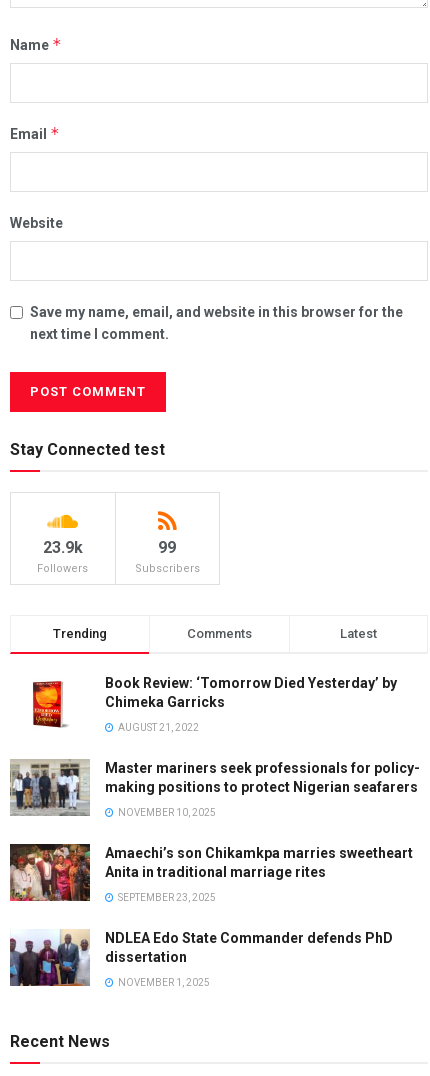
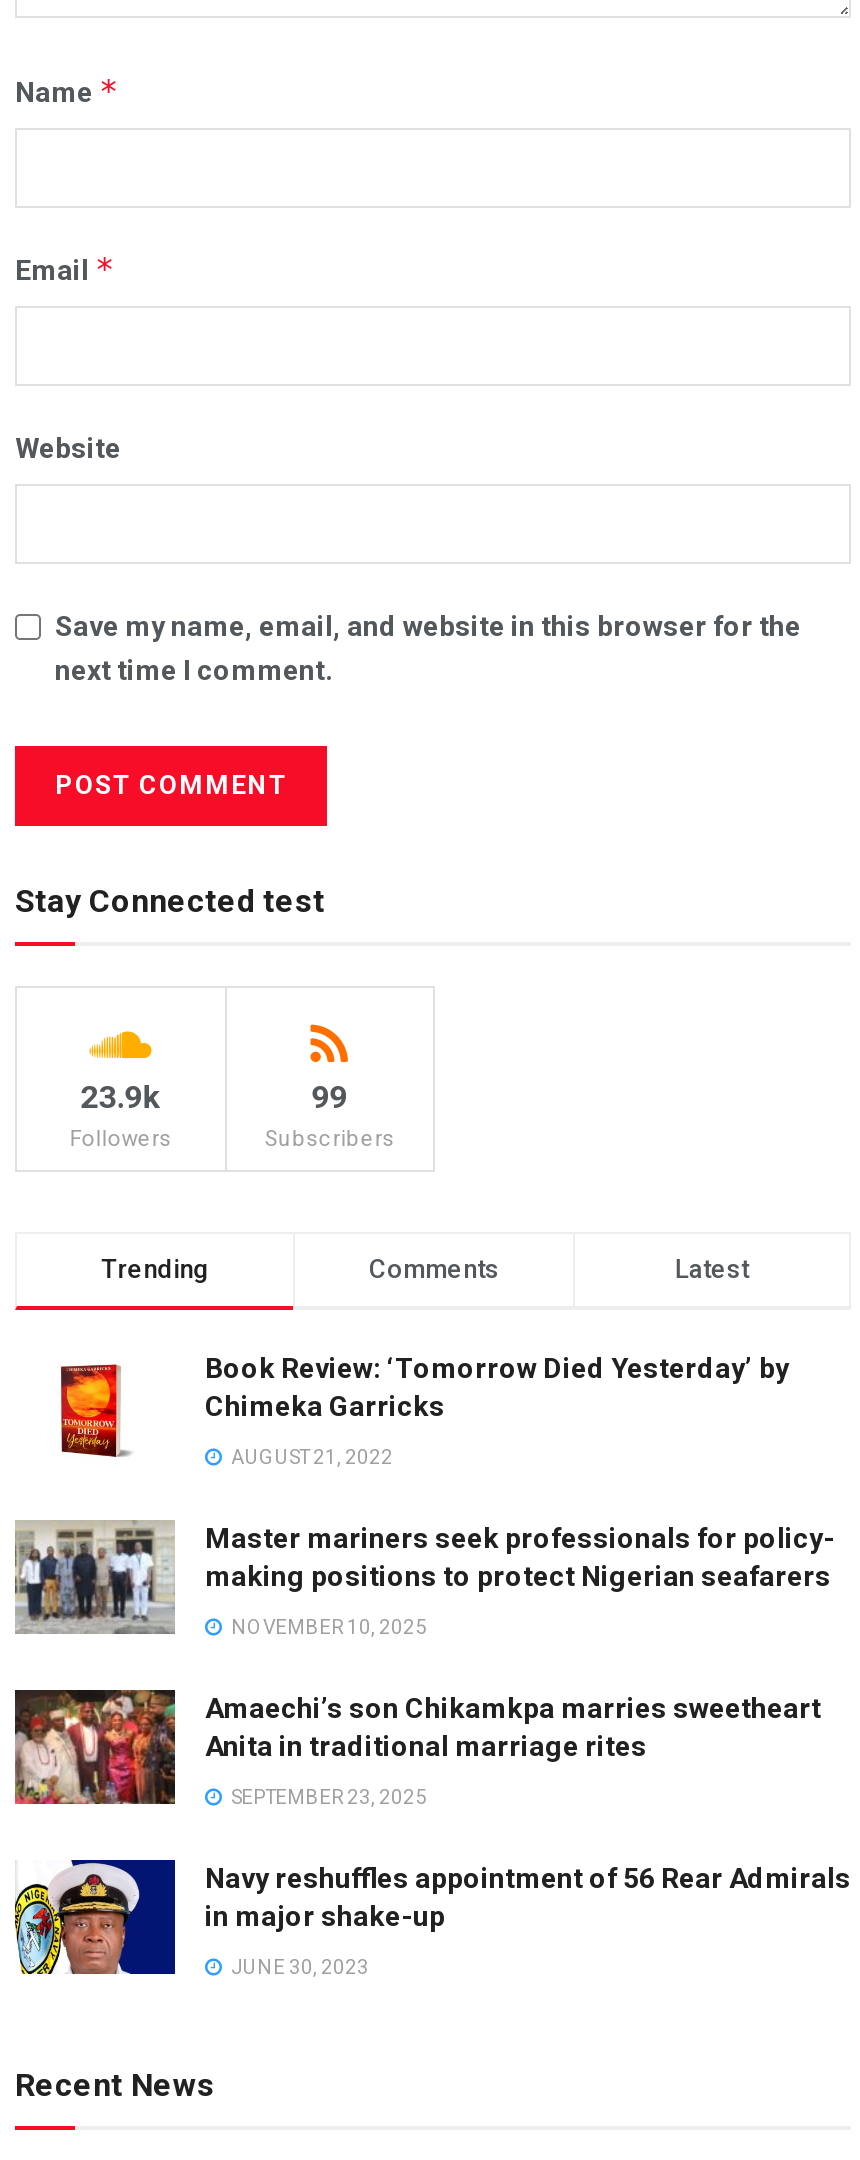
- [image]
- NDLEA Edo State Commander defends PhD
- dissertation
+ [image]
+ Navy reshuffles appointment of 56 Rear Admirals
+ in major shake-up

- NOVEMBER 1, 2025
+ JUNE 30, 2023
